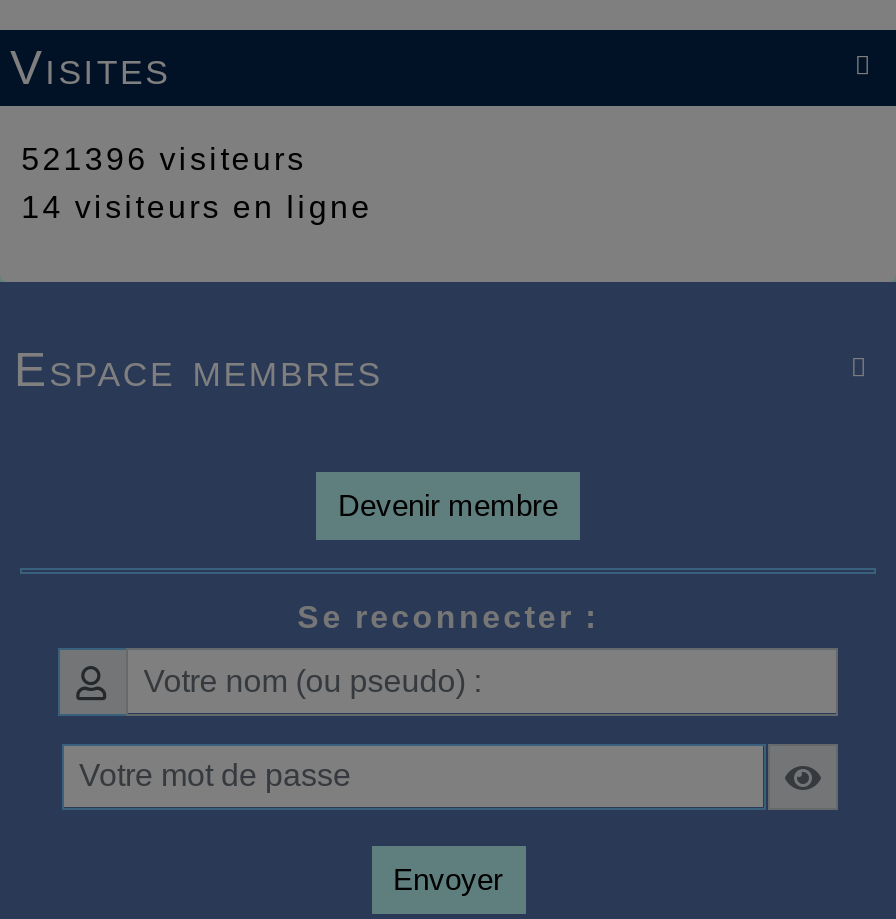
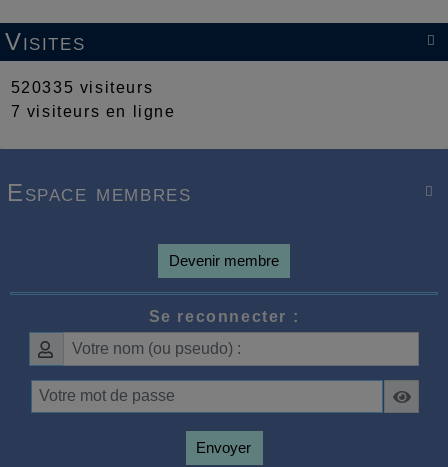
- 521396 visiteurs
+ 520335 visiteurs

- 14 visiteurs en ligne
+ 7 visiteurs en ligne
